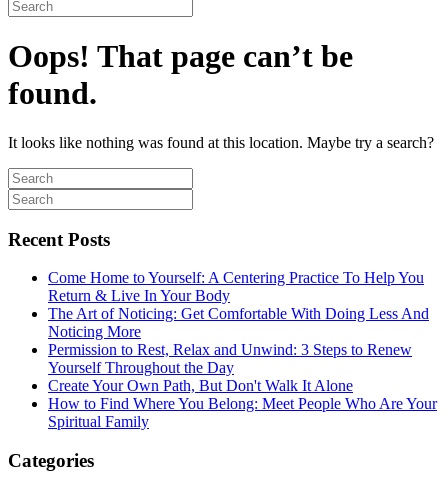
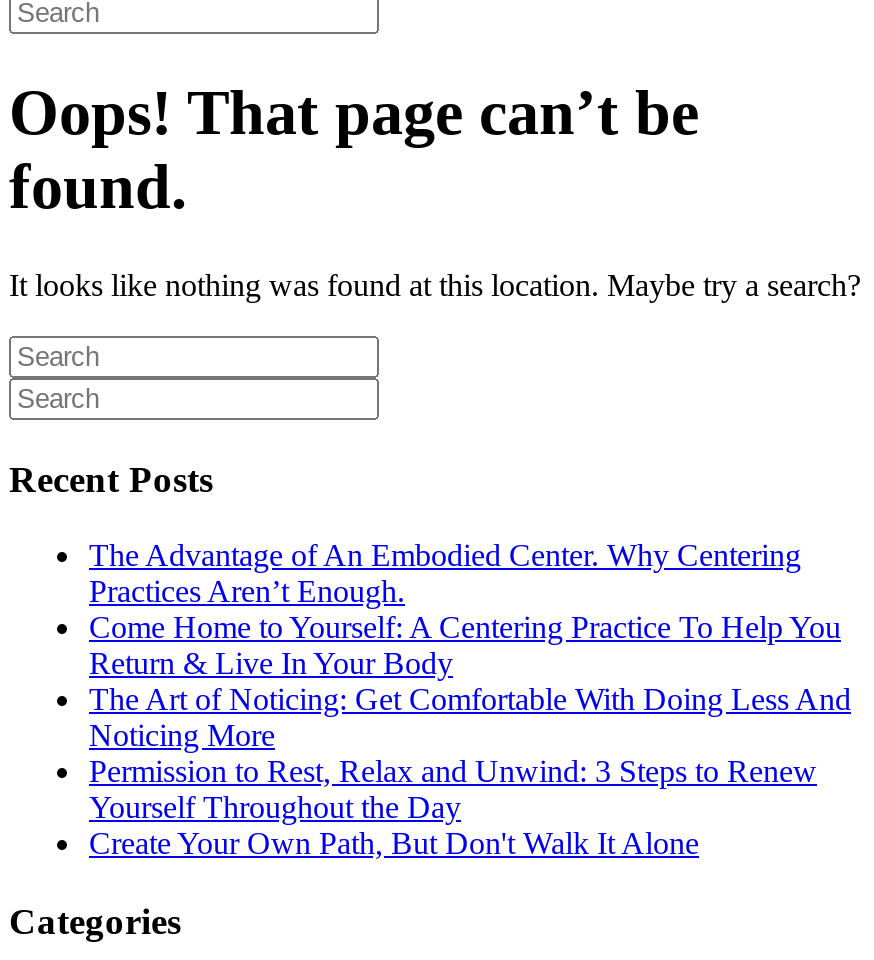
+ The Advantage of An Embodied Center. Why Centering
+ Practices Aren’t Enough.

moved down: Come Home to Yourself: A Centering Practice To Help You | Return & Live In Your Body | The Art of Noticing: Get Comfortable With Doing Less And | Noticing More | Permission to Rest, Relax and Unwind: 3 Steps to Renew | Yourself Throughout the Day | Create Your Own Path, But Don't Walk It Alone

- How to Find Where You Belong: Meet People Who Are Your
- Spiritual Family
